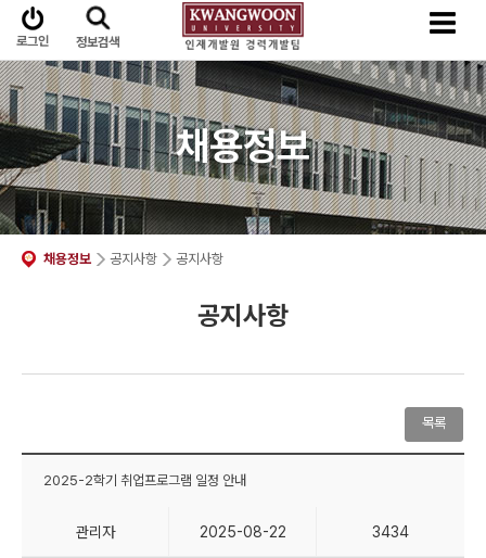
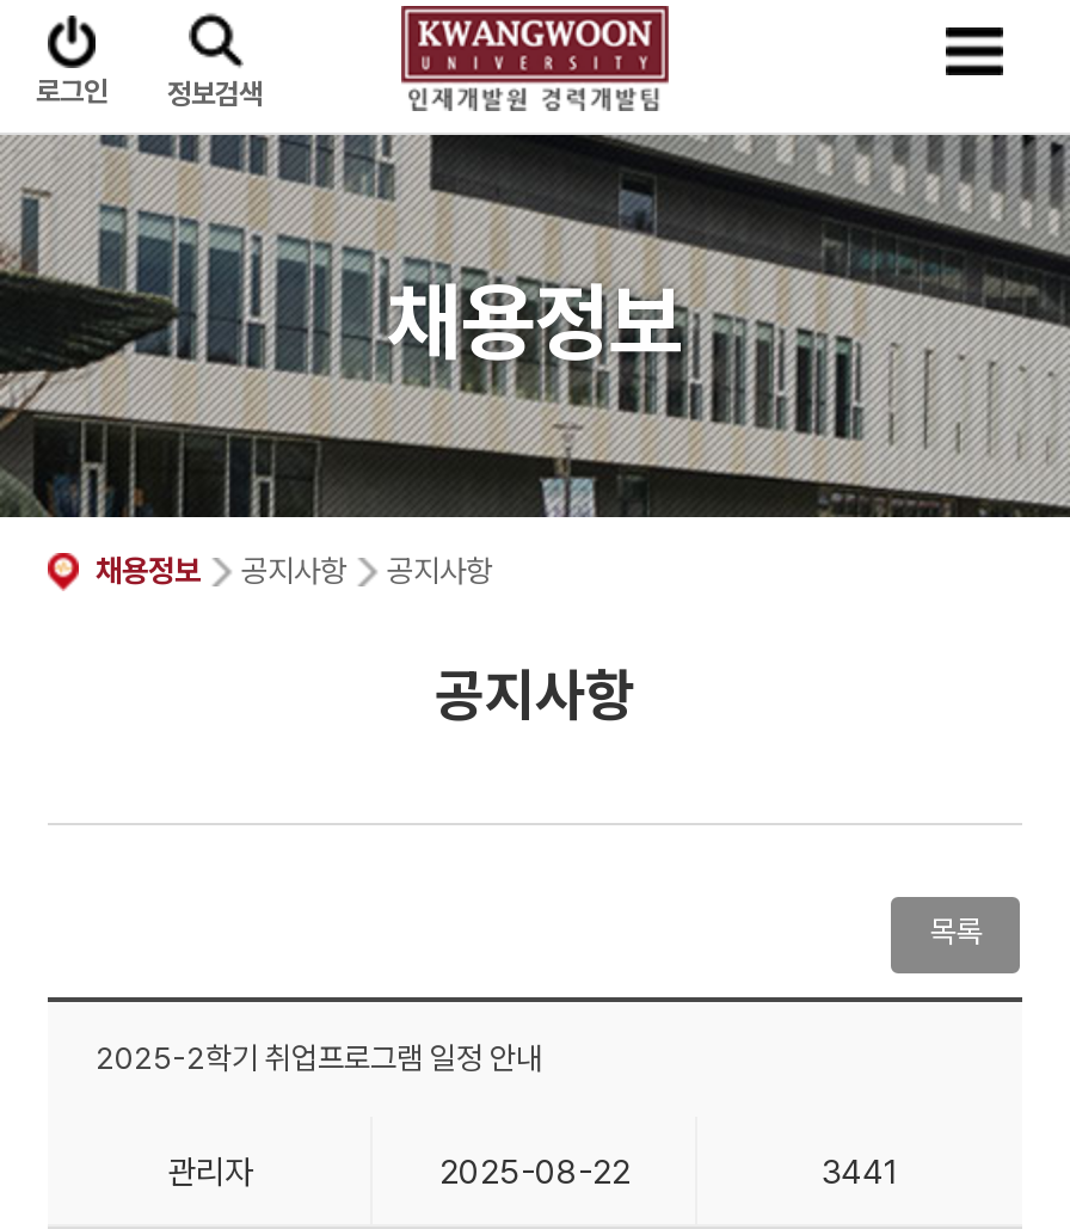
- 3434
+ 3441
